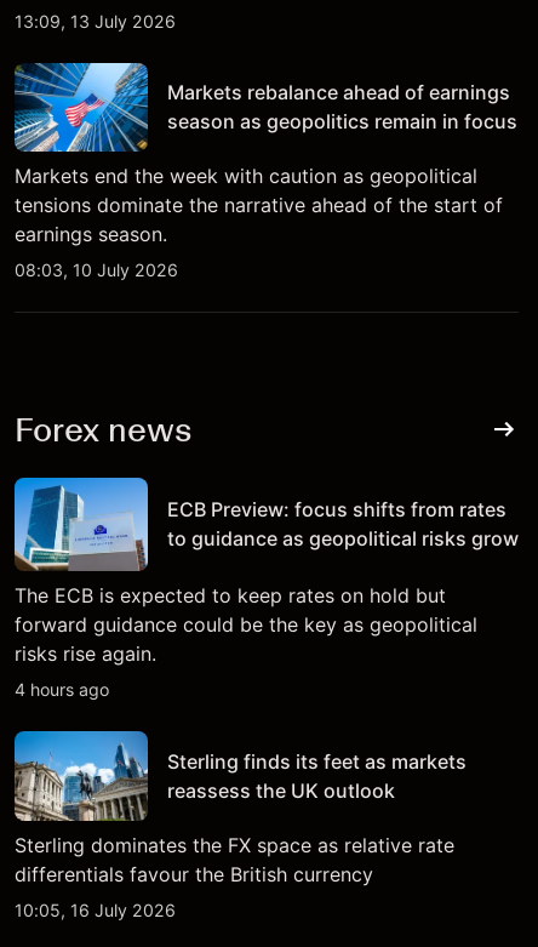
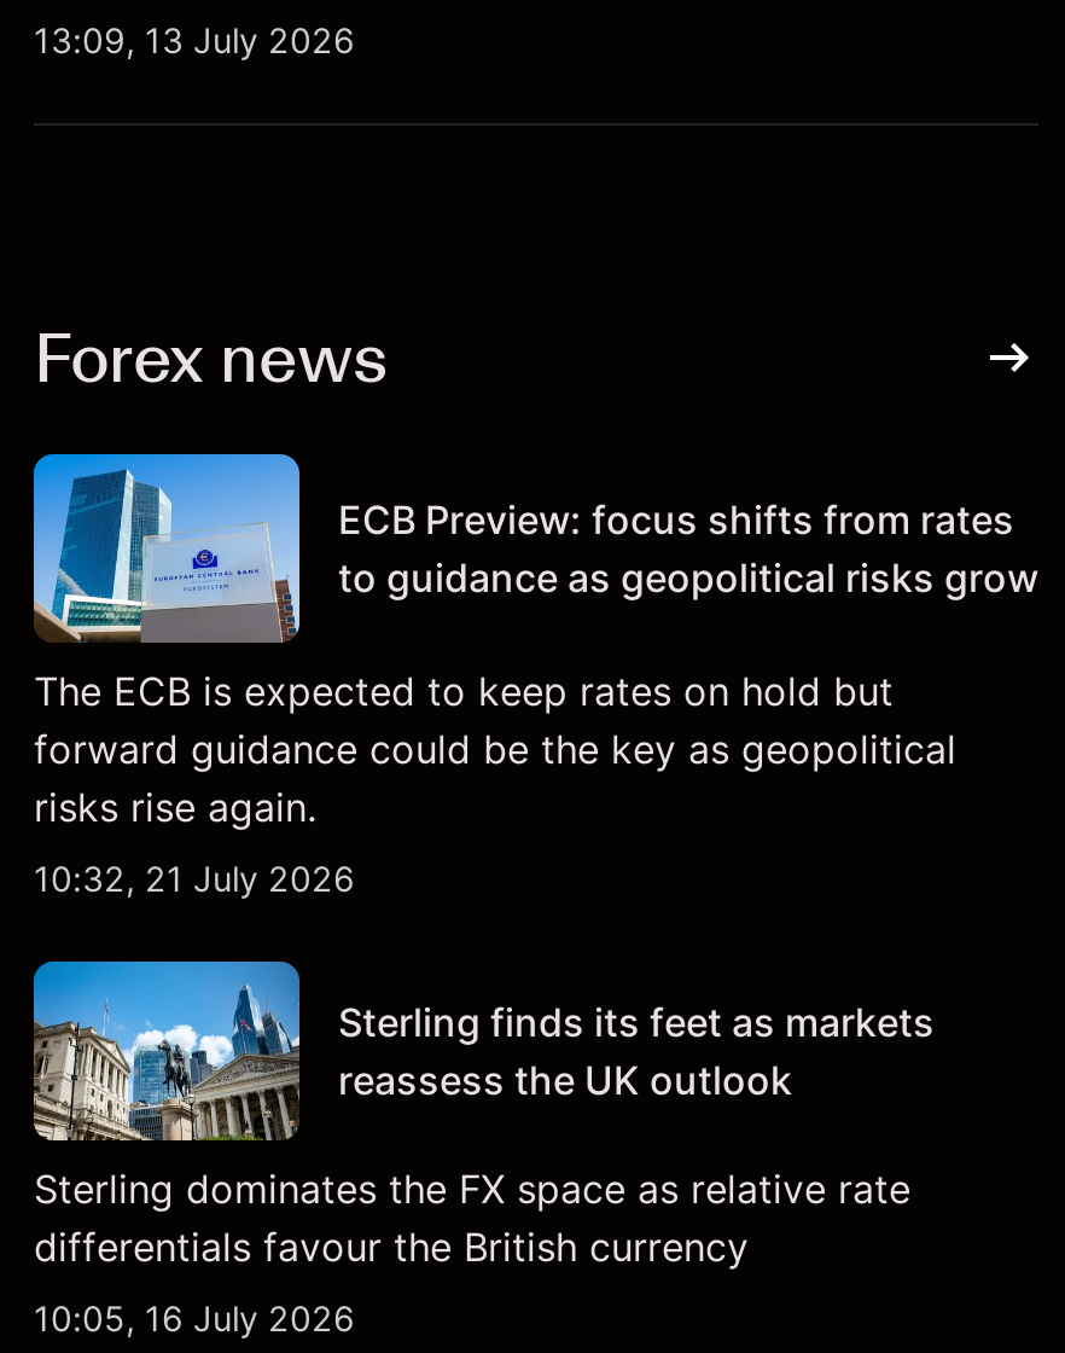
- [image]
- Markets rebalance ahead of earnings
- season as geopolitics remain in focus
- Markets end the week with caution as geopolitical
- tensions dominate the narrative ahead of the start of
- earnings season.
- 08:03, 10 July 2026

- 4 hours ago
+ 10:32, 21 July 2026
